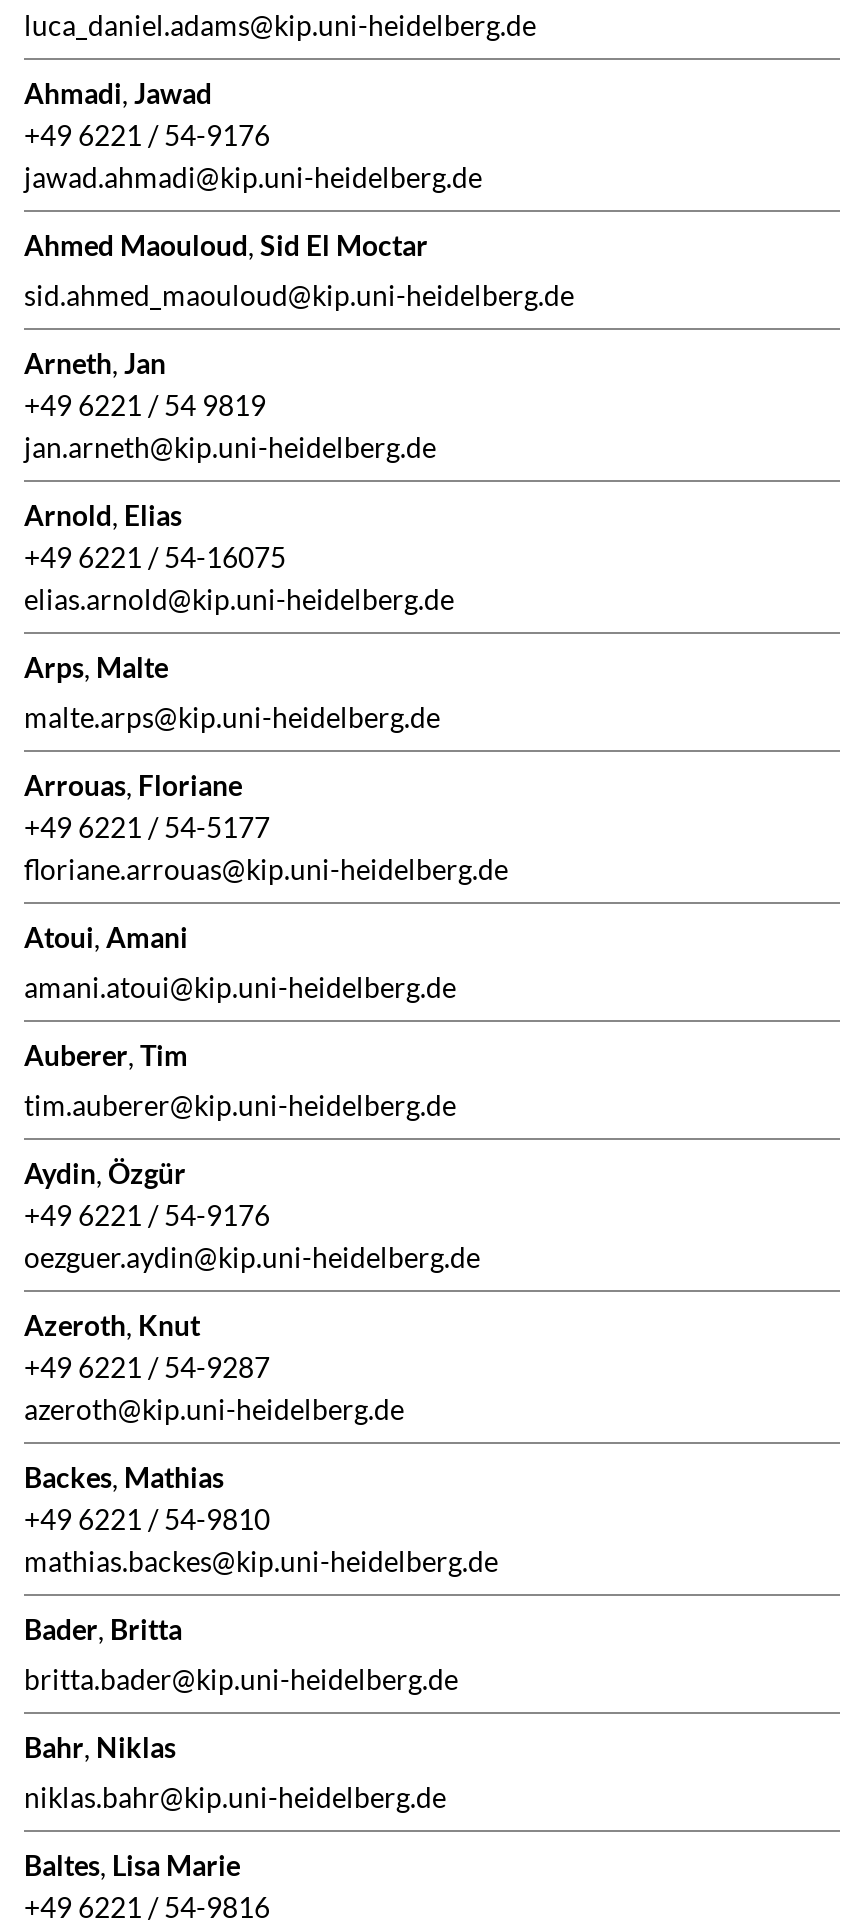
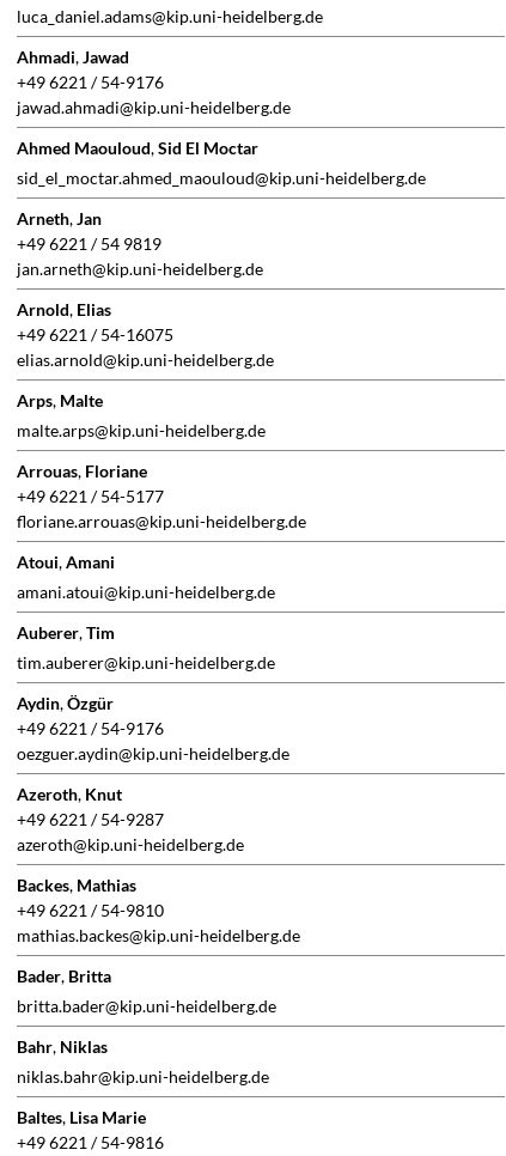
- sid.ahmed_maouloud@kip.uni-heidelberg.de
+ sid_el_moctar.ahmed_maouloud@kip.uni-heidelberg.de
